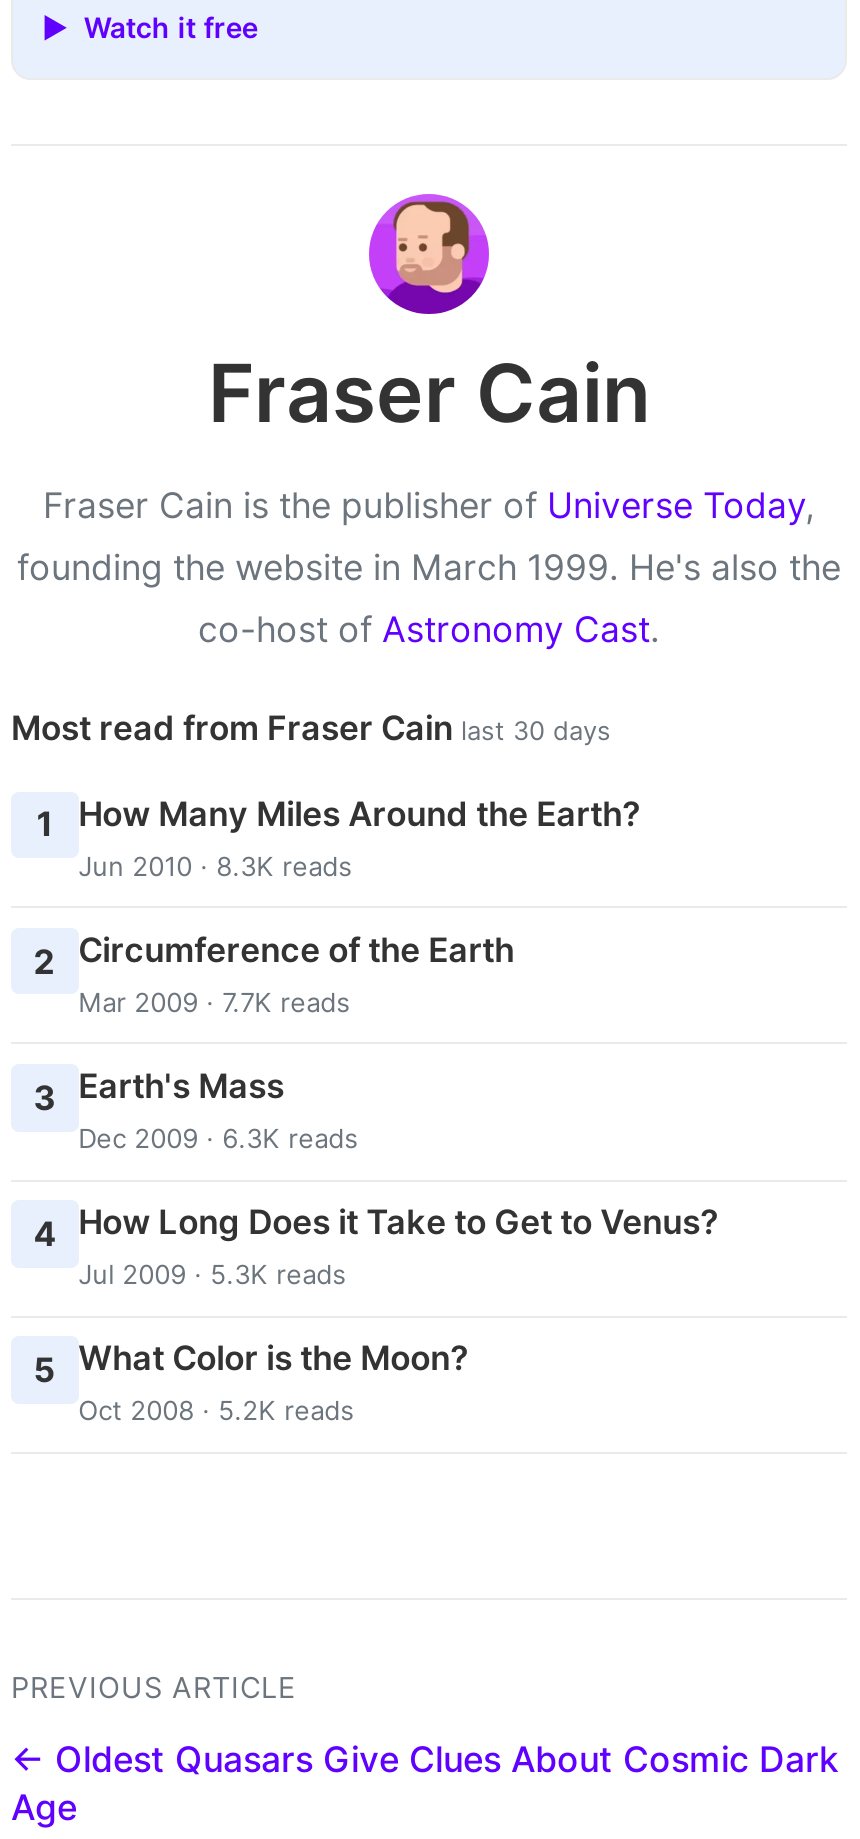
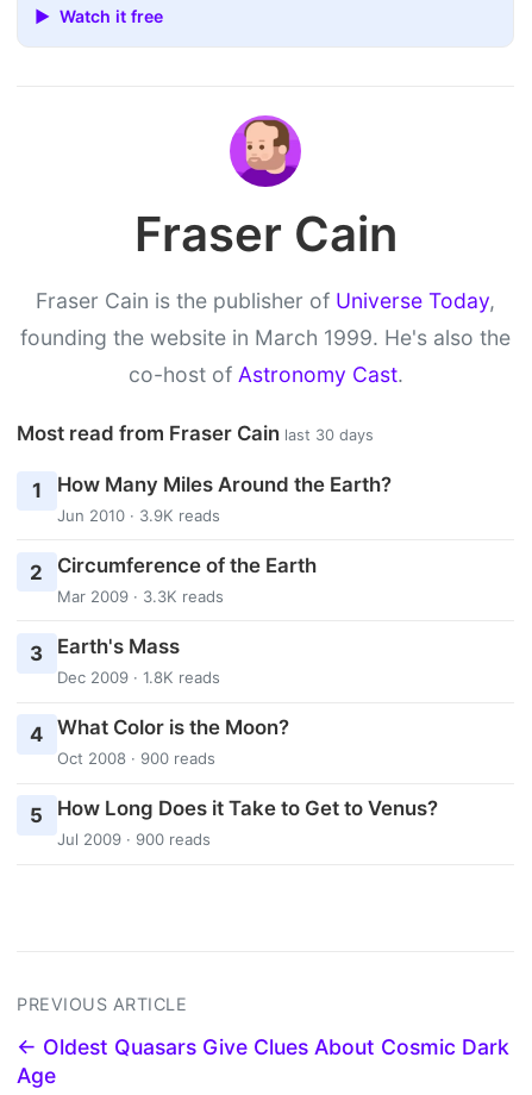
- Jun 2010 · 8.3K reads
+ Jun 2010 · 3.9K reads

- Mar 2009 · 7.7K reads
+ Mar 2009 · 3.3K reads

- Dec 2009 · 6.3K reads
+ Dec 2009 · 1.8K reads

- 4 How Long Does it Take to Get to Venus?
- Jul 2009 · 5.3K reads
+ 4 What Color is the Moon?
+ Oct 2008 · 900 reads

- 5 What Color is the Moon?
- Oct 2008 · 5.2K reads
+ 5 How Long Does it Take to Get to Venus?
+ Jul 2009 · 900 reads
